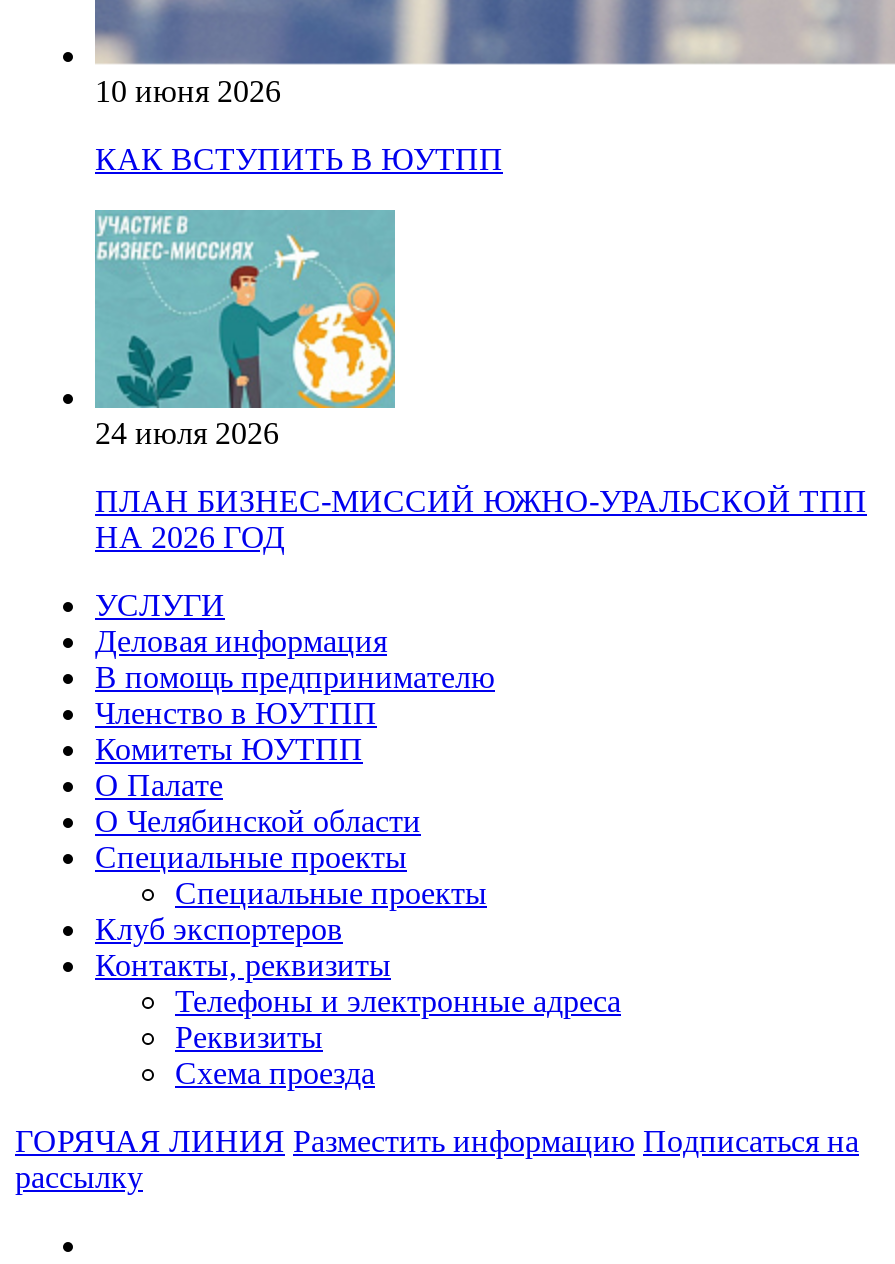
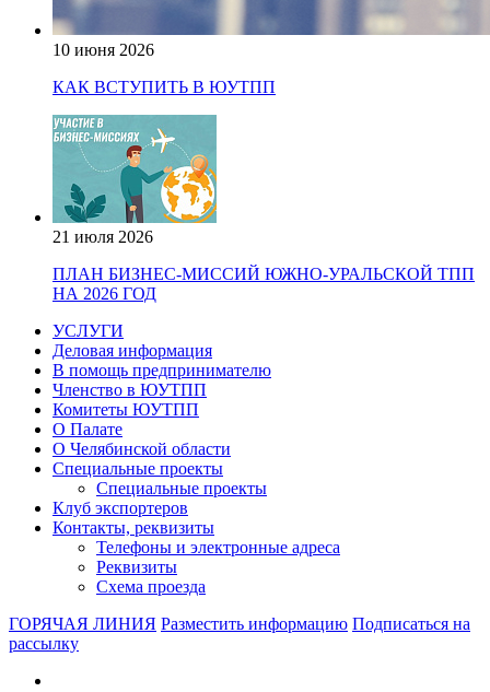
- 24 июля 2026
+ 21 июля 2026
